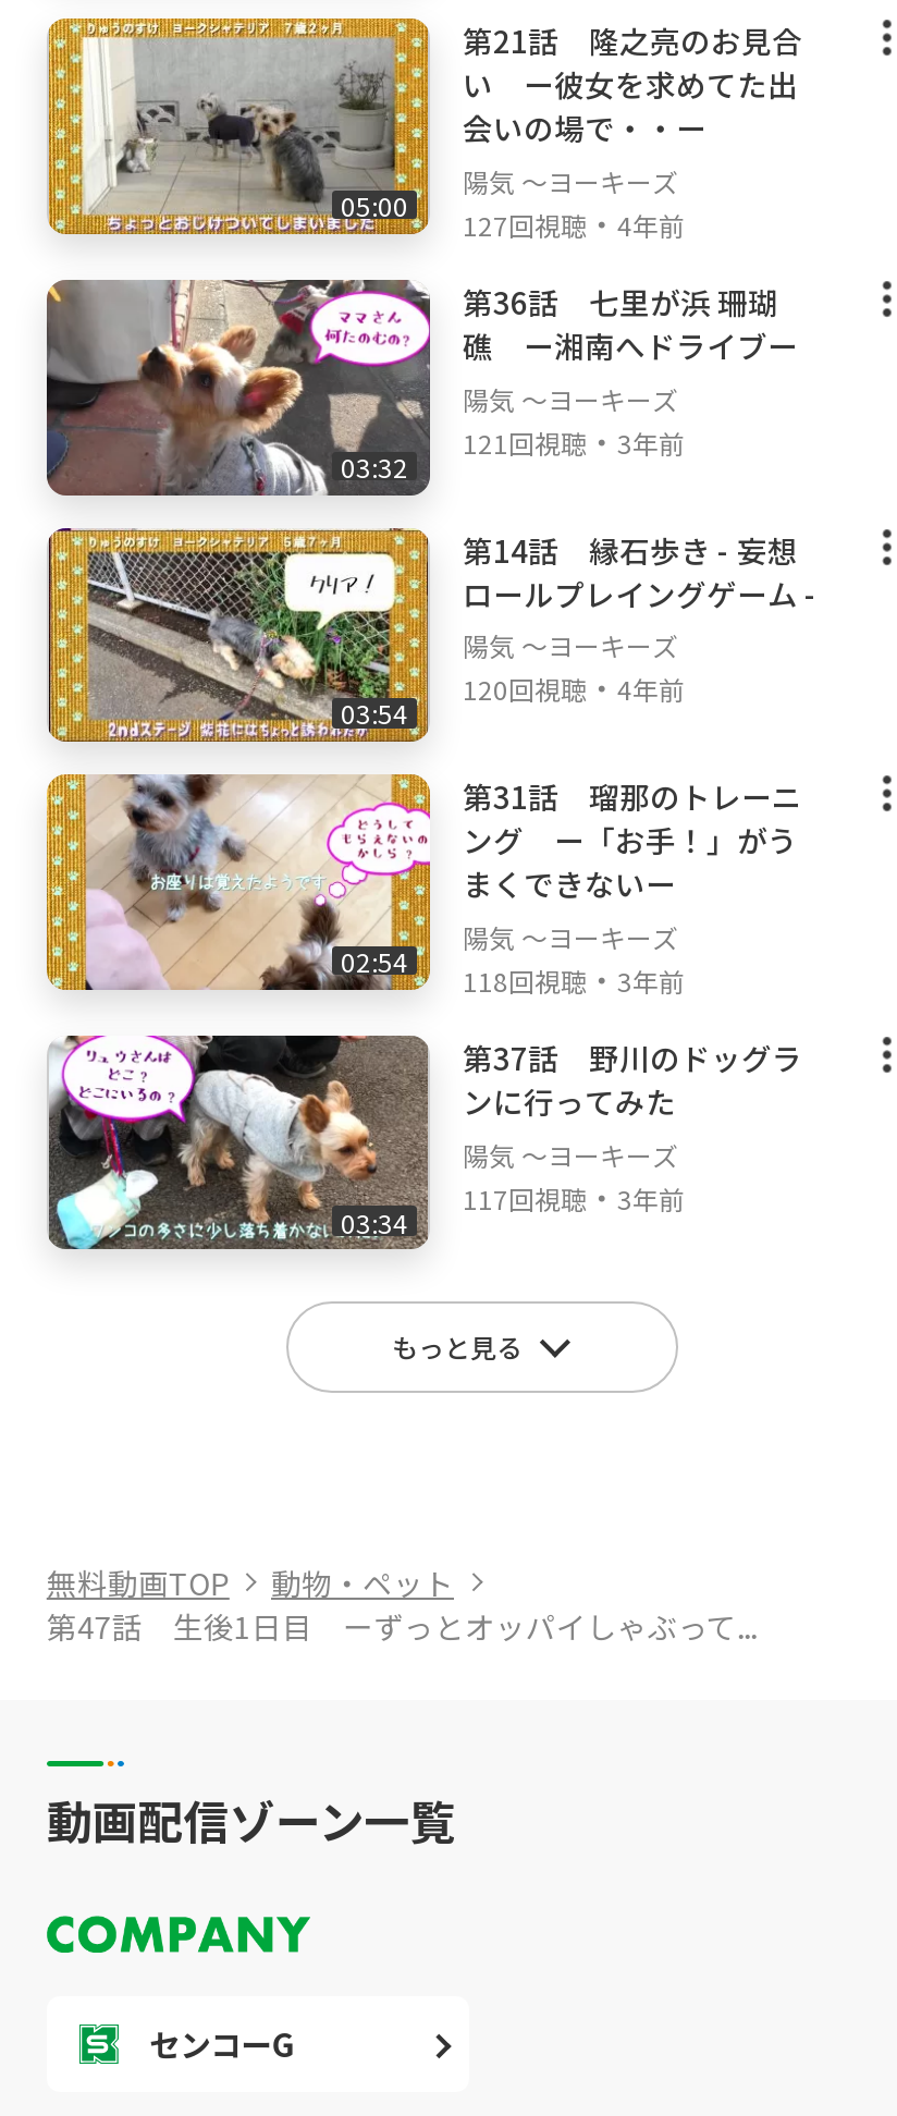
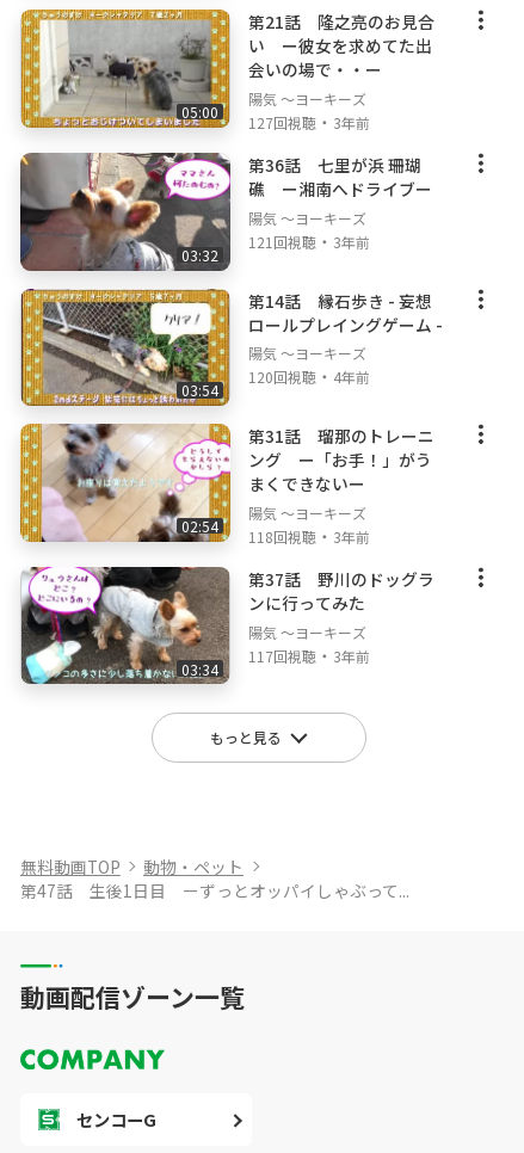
- 05:00 127回視聴・4年前
+ 05:00 127回視聴・3年前
